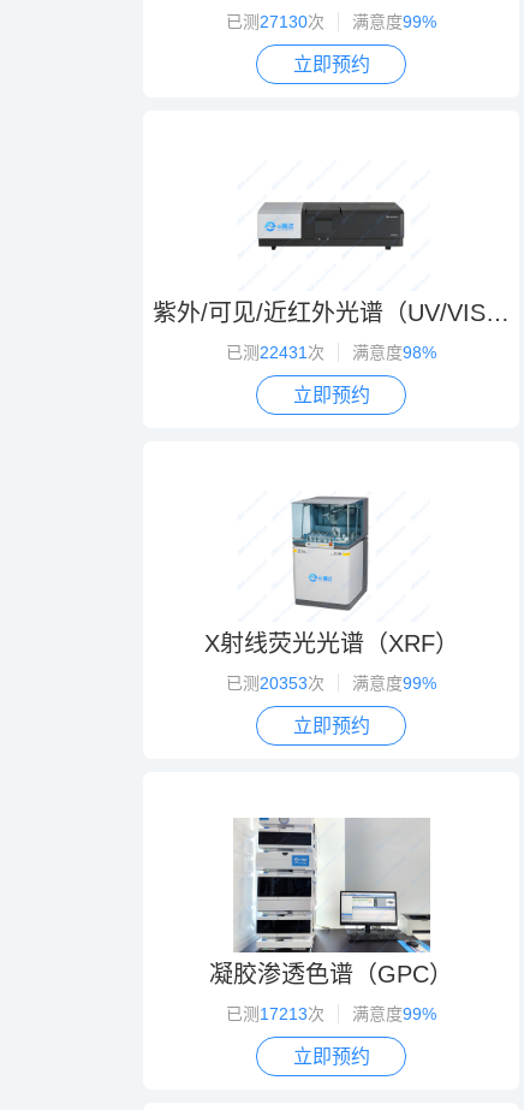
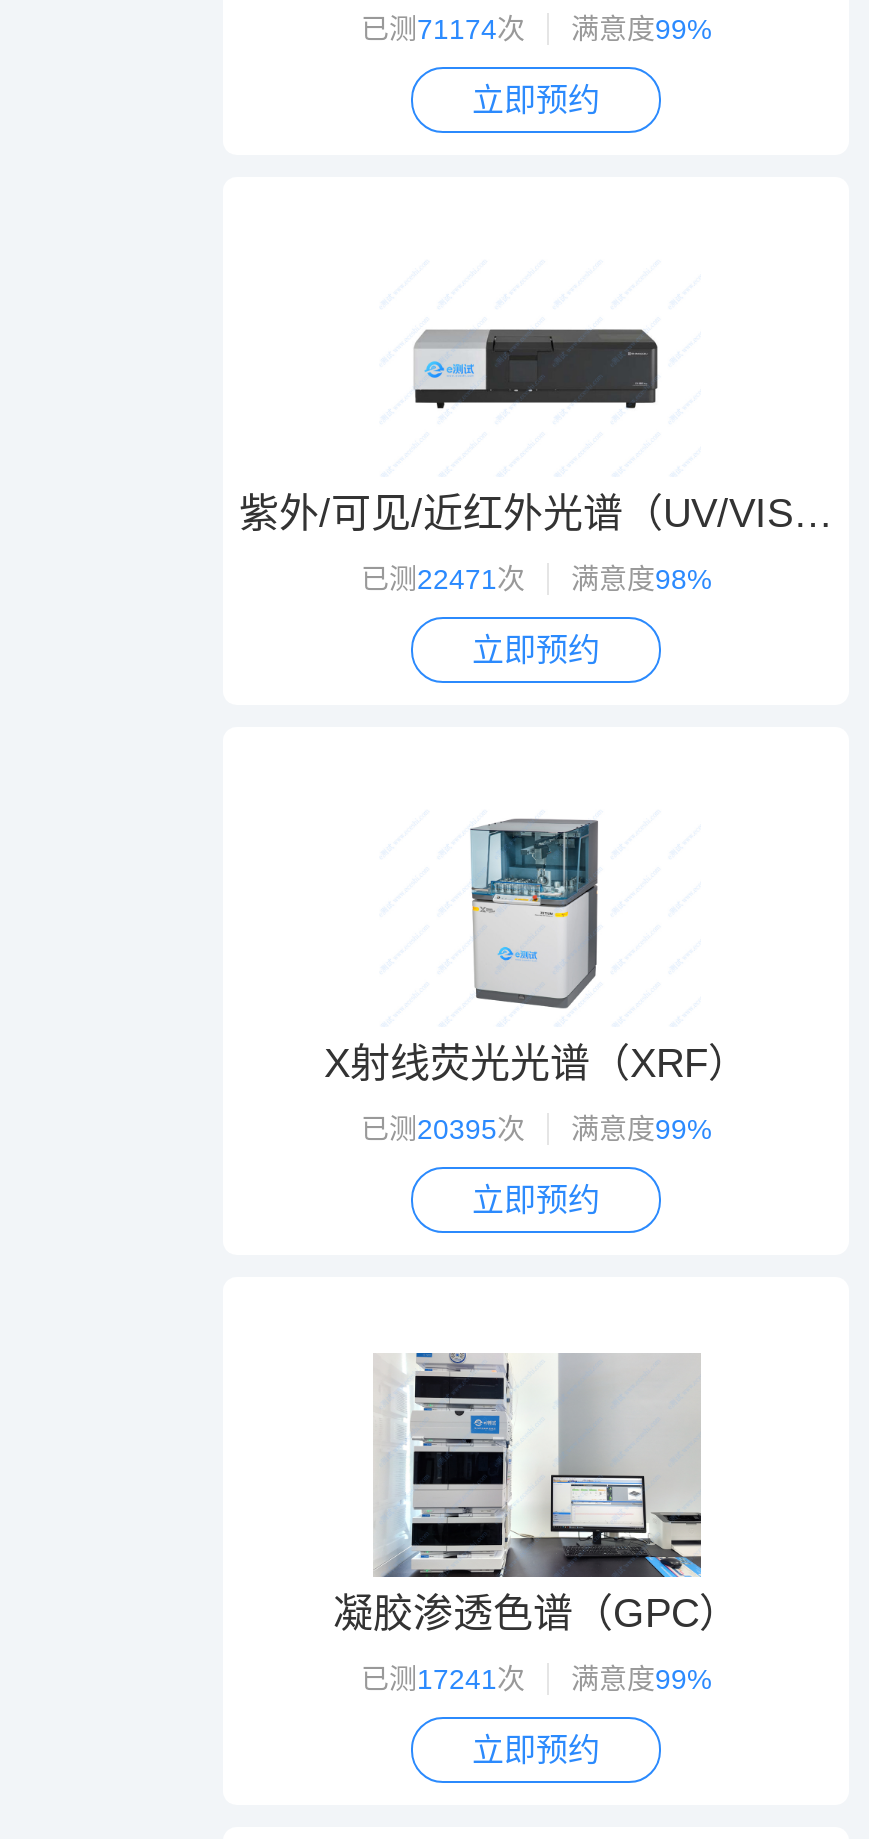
- 已测27130次 满意度99%
+ 已测71174次 满意度99%

- 已测22431次 满意度98%
+ 已测22471次 满意度98%

- 已测20353次 满意度99%
+ 已测20395次 满意度99%

- 已测17213次 满意度99%
+ 已测17241次 满意度99%
